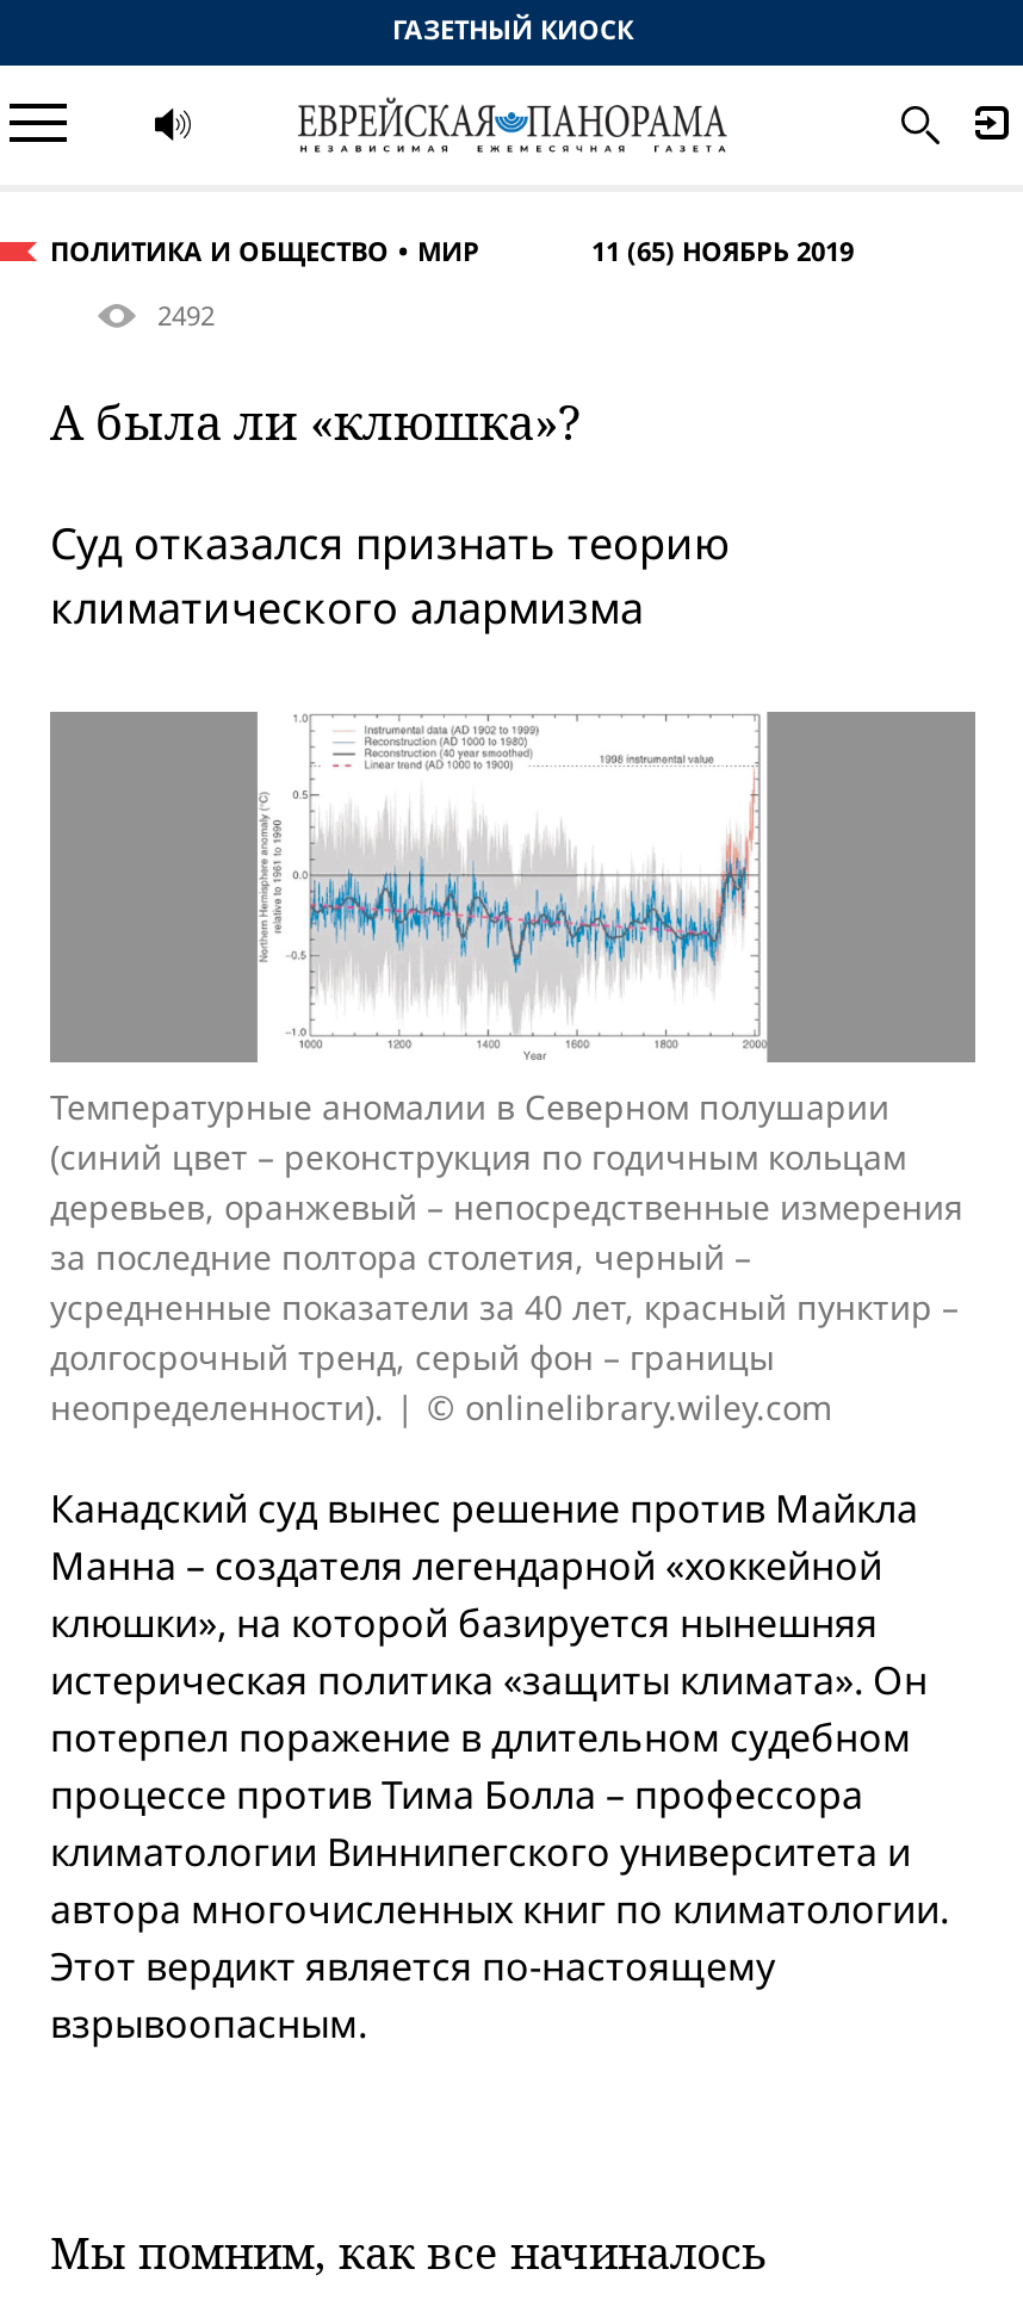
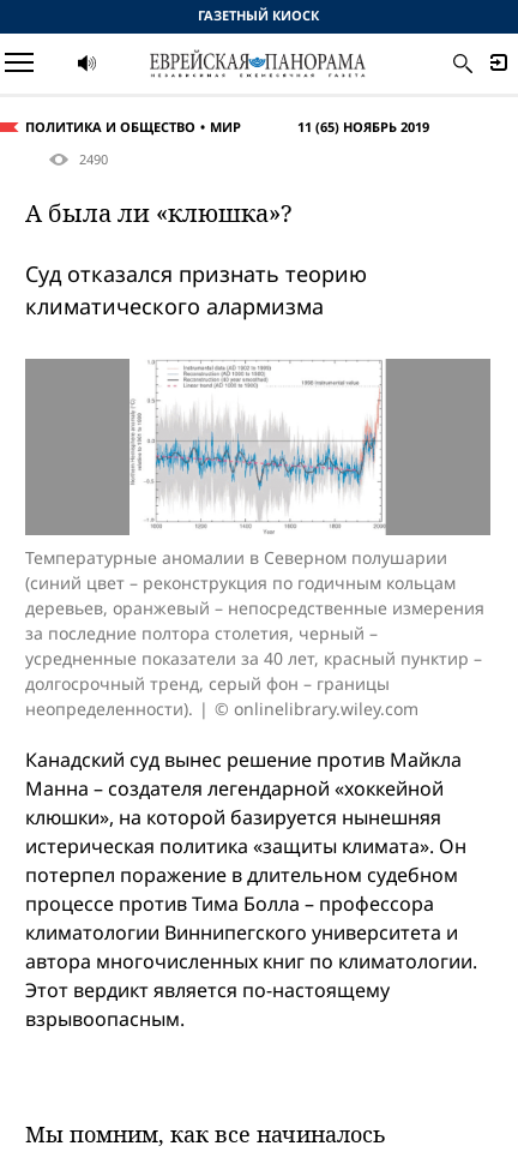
- 2492
+ 2490
